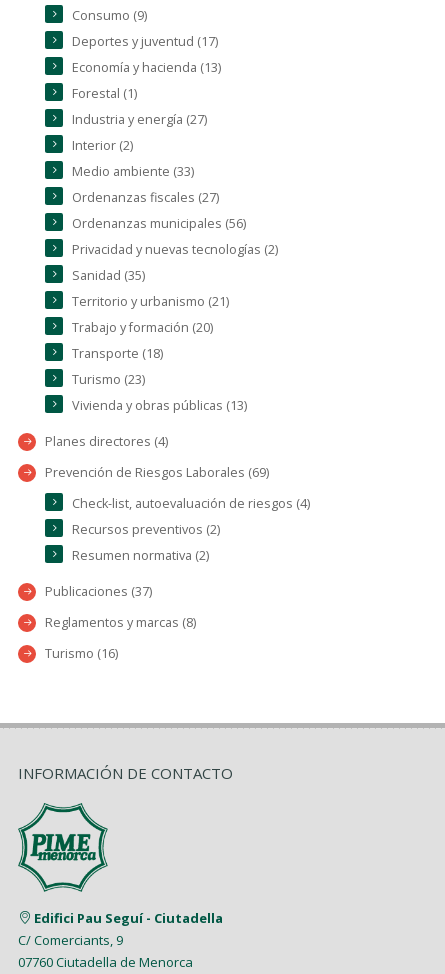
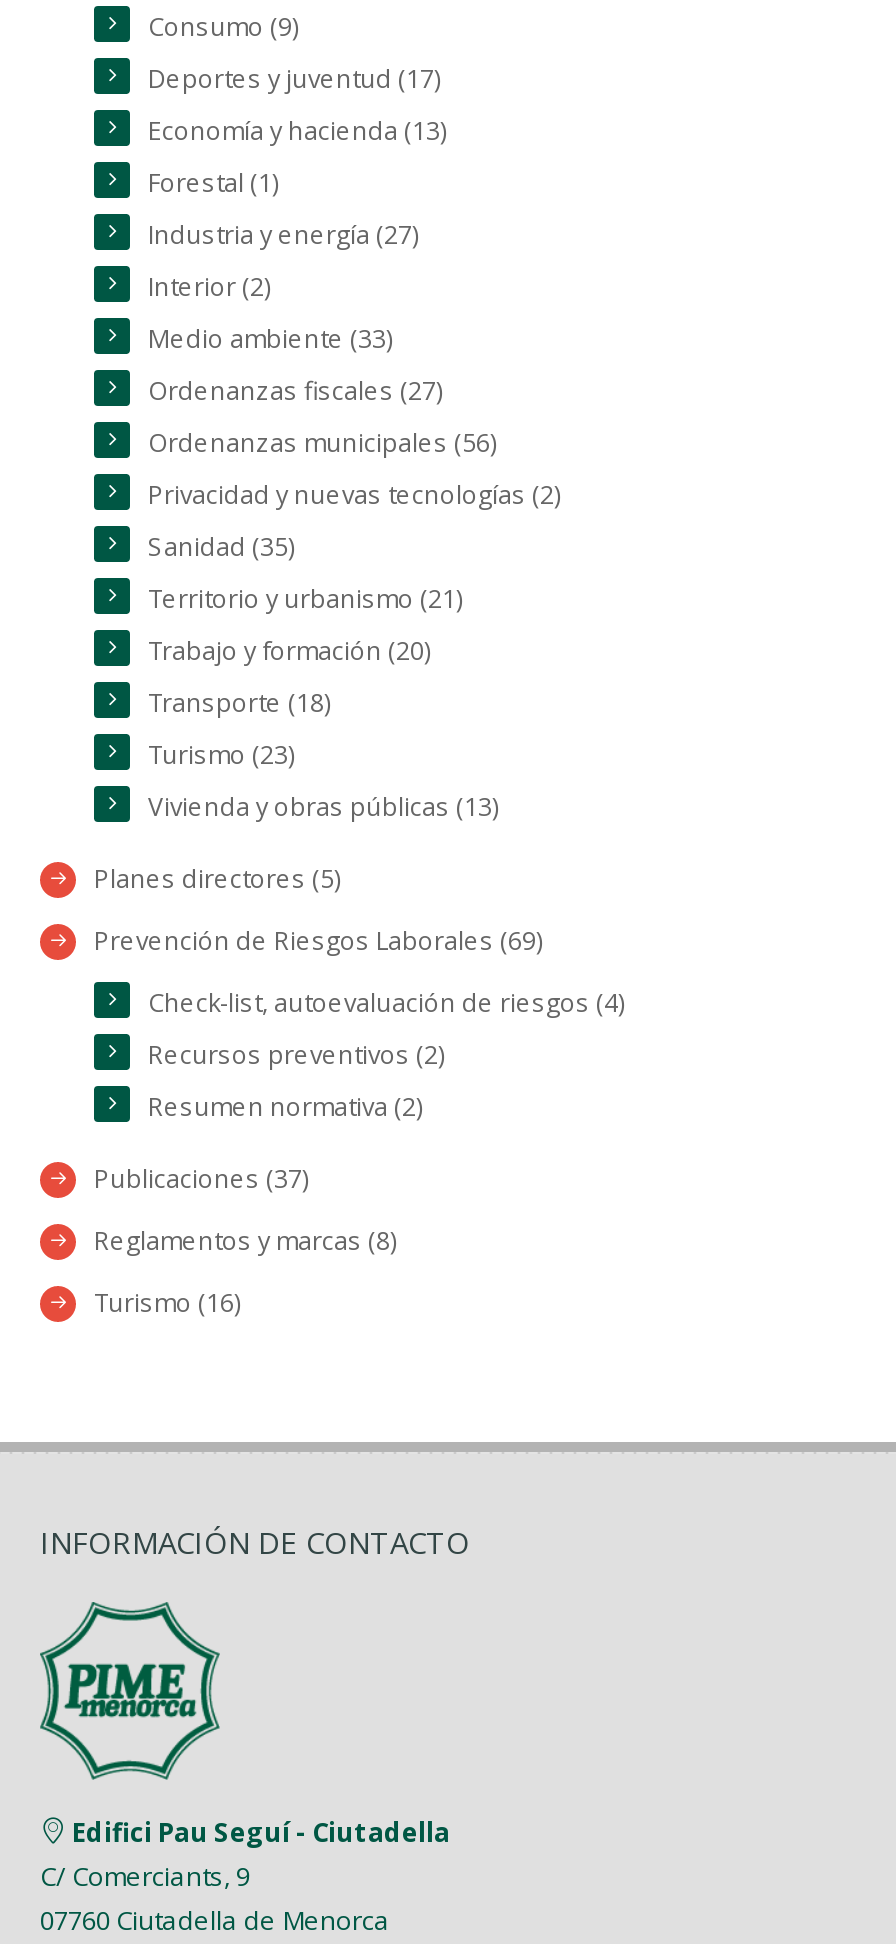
- Planes directores (4)
+ Planes directores (5)
